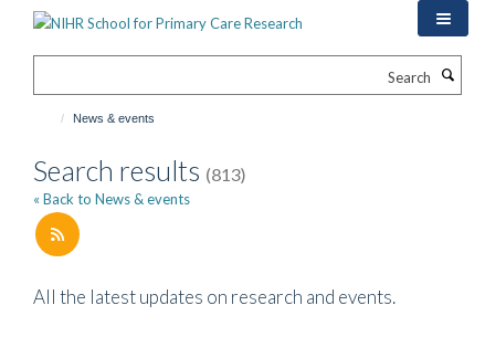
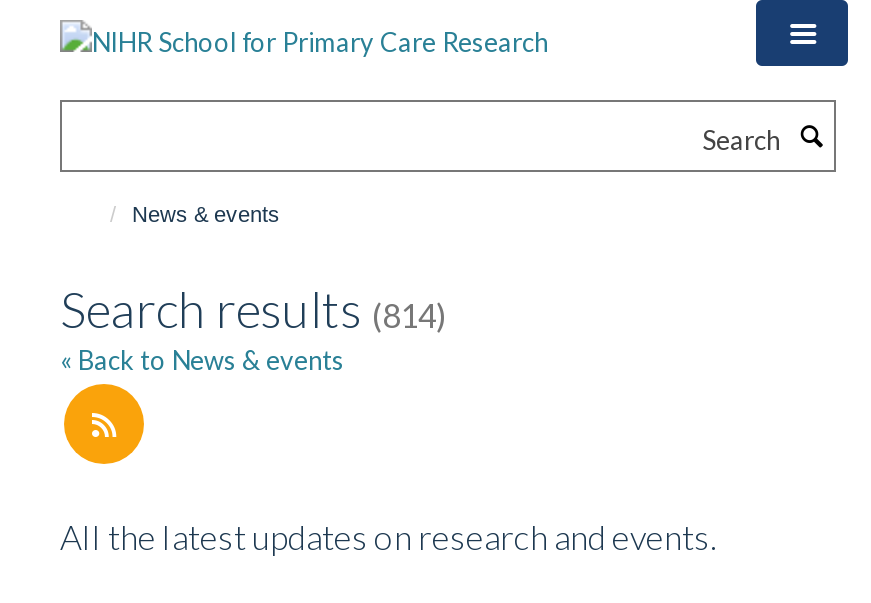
- Search results (813)
+ Search results (814)
